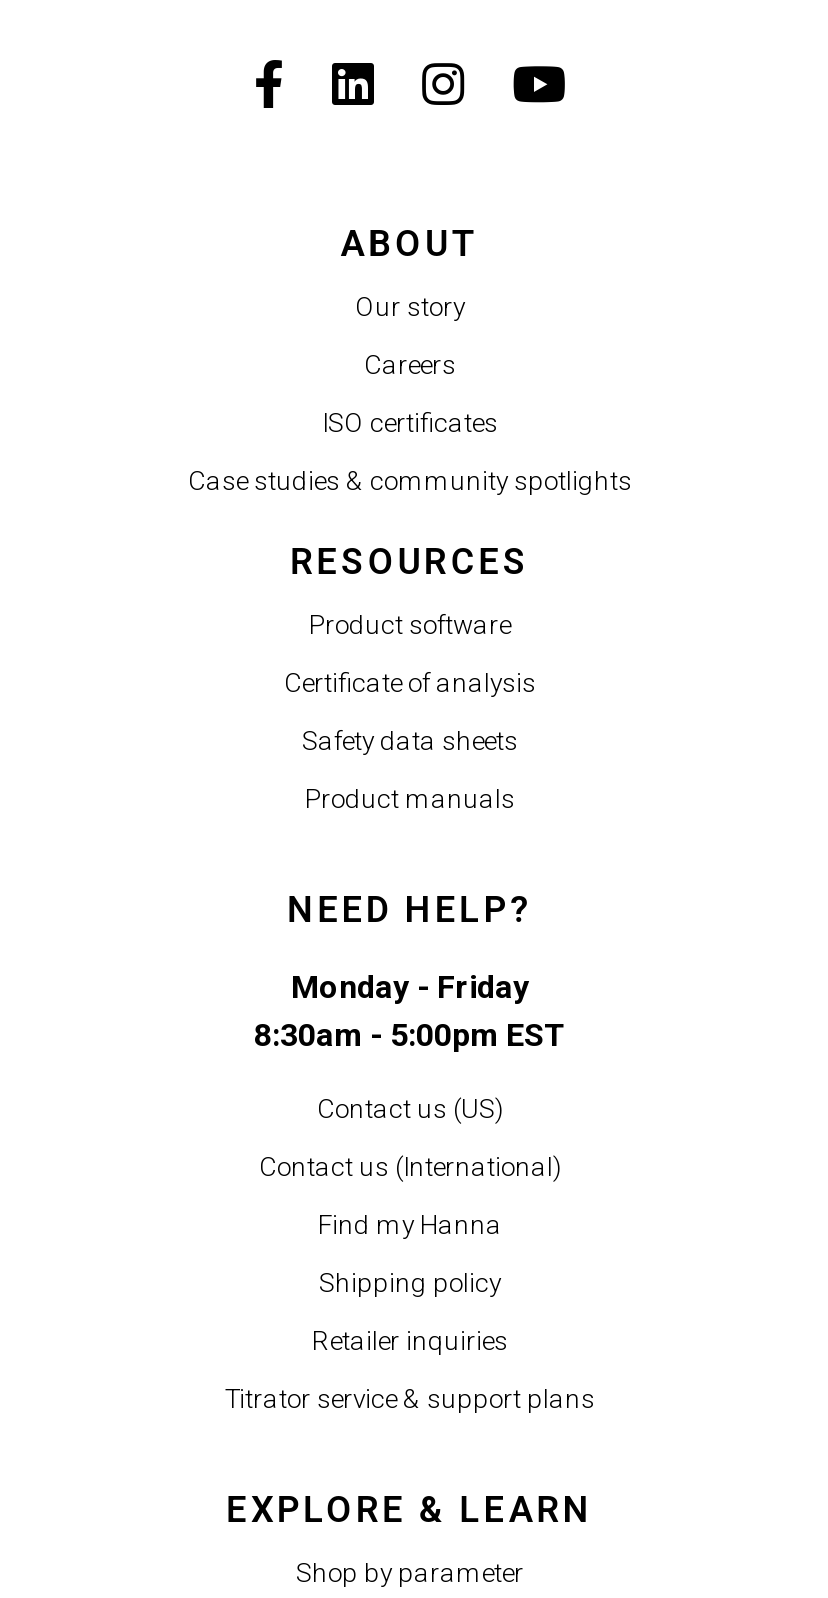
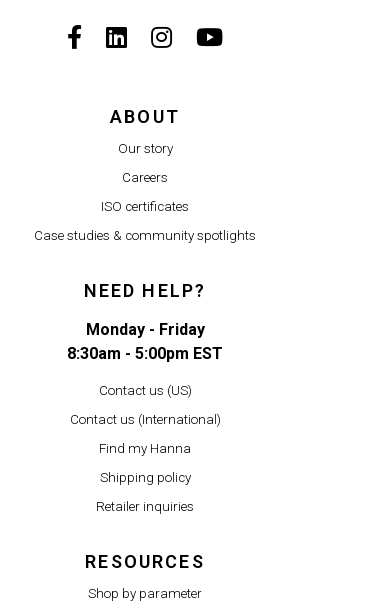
- RESOURCES
- Product software
- Certificate of analysis
- Safety data sheets
- Product manuals

- Titrator service & support plans
- EXPLORE & LEARN
+ RESOURCES
